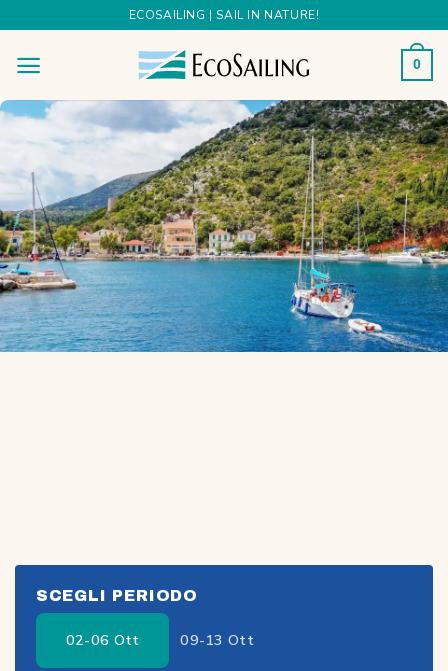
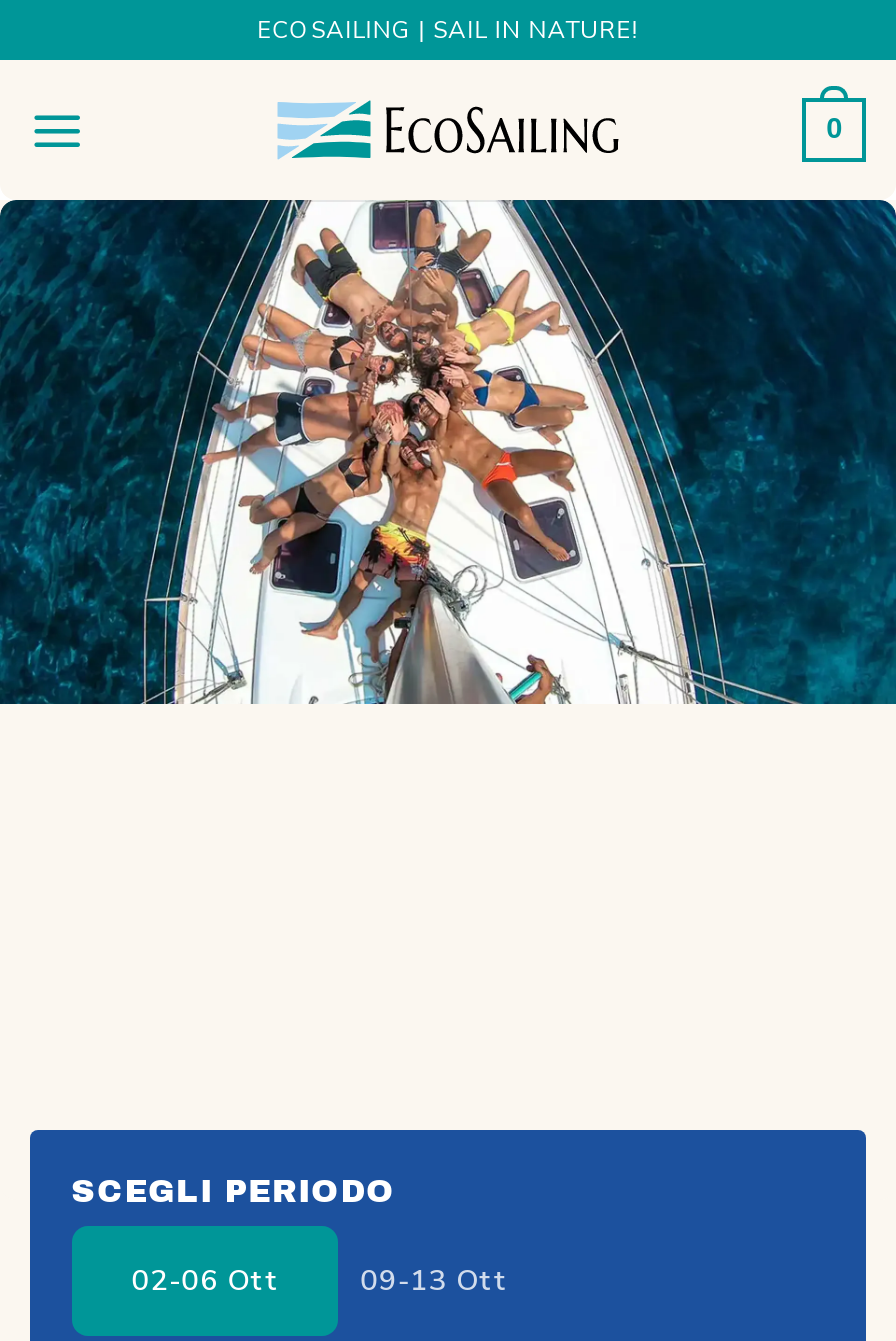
- [image]
+ [image]
